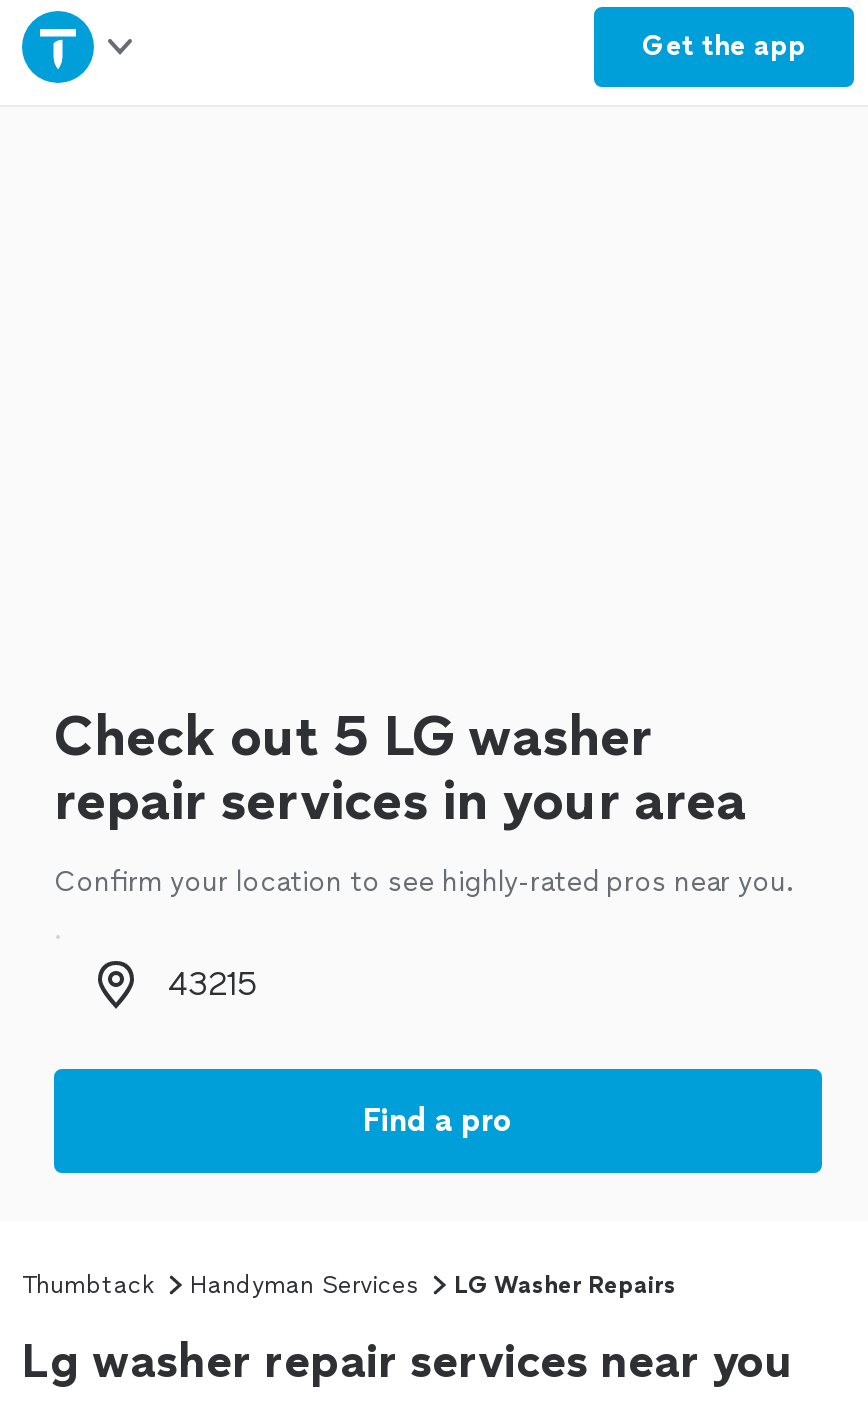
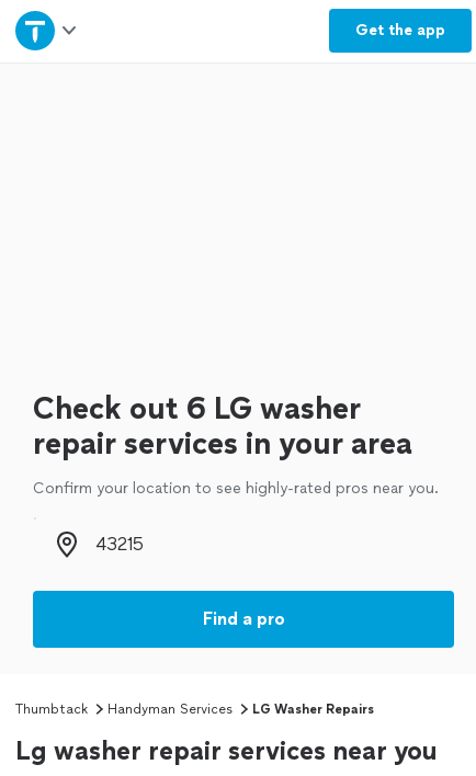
- Check out 5 LG washer
+ Check out 6 LG washer
